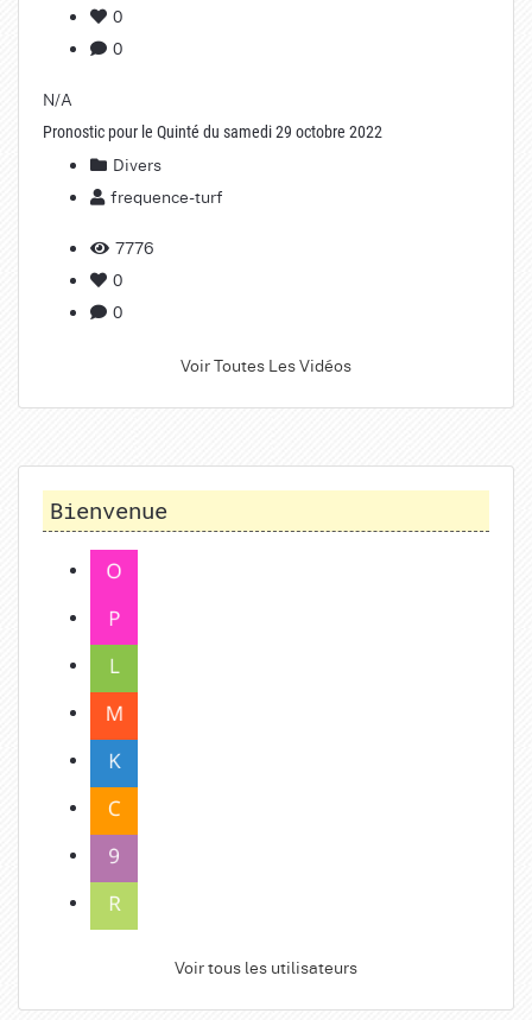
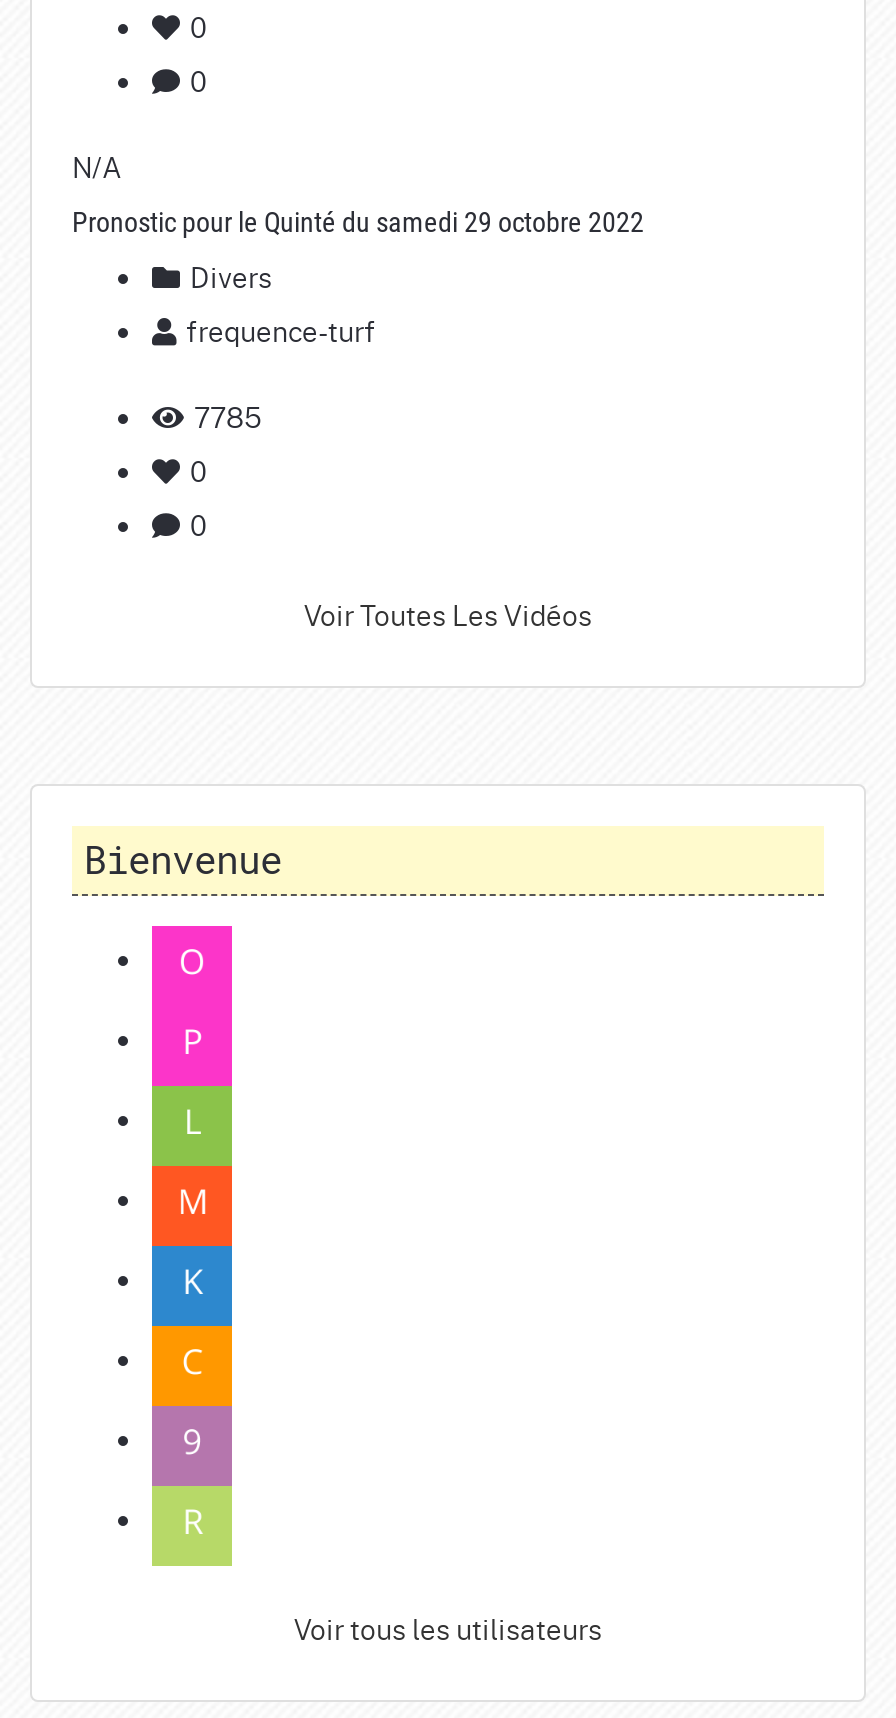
- 7776
+ 7785
